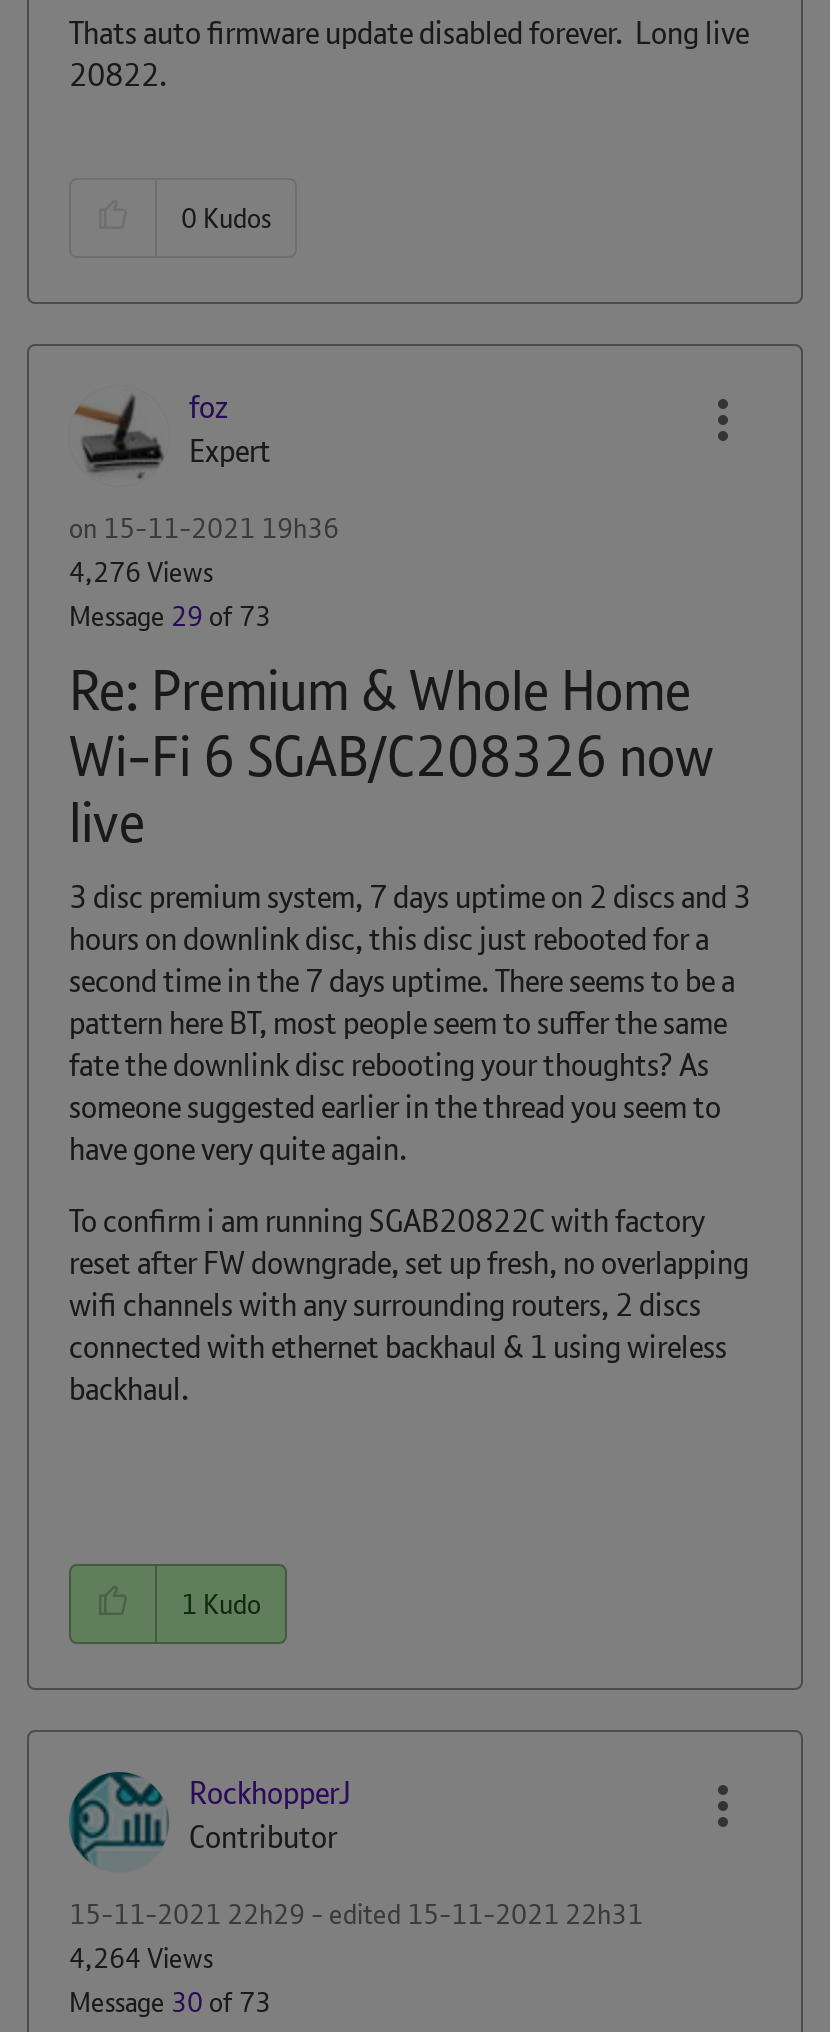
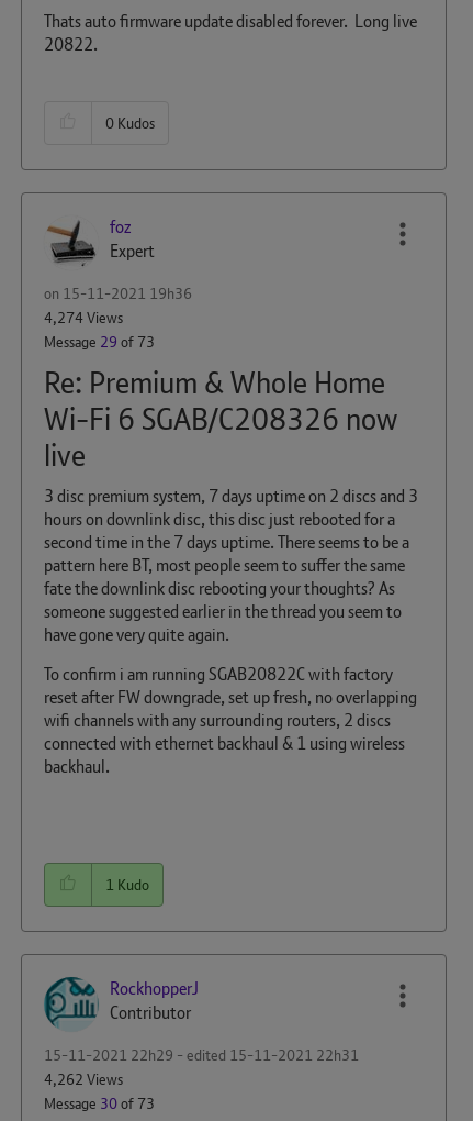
- 4,276 Views
+ 4,274 Views

- 4,264 Views
+ 4,262 Views
